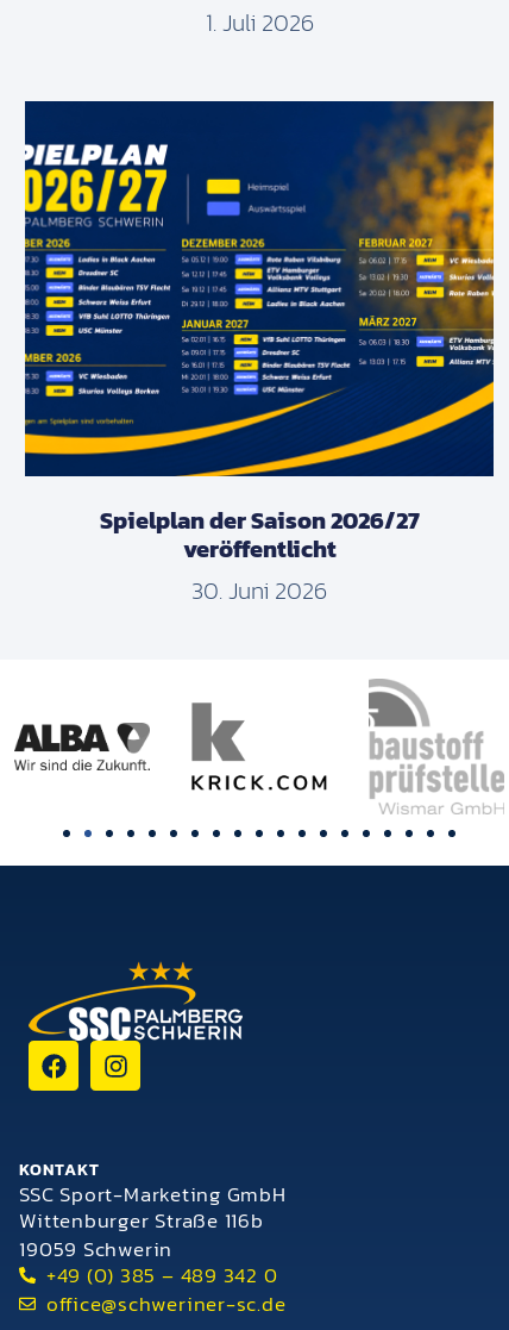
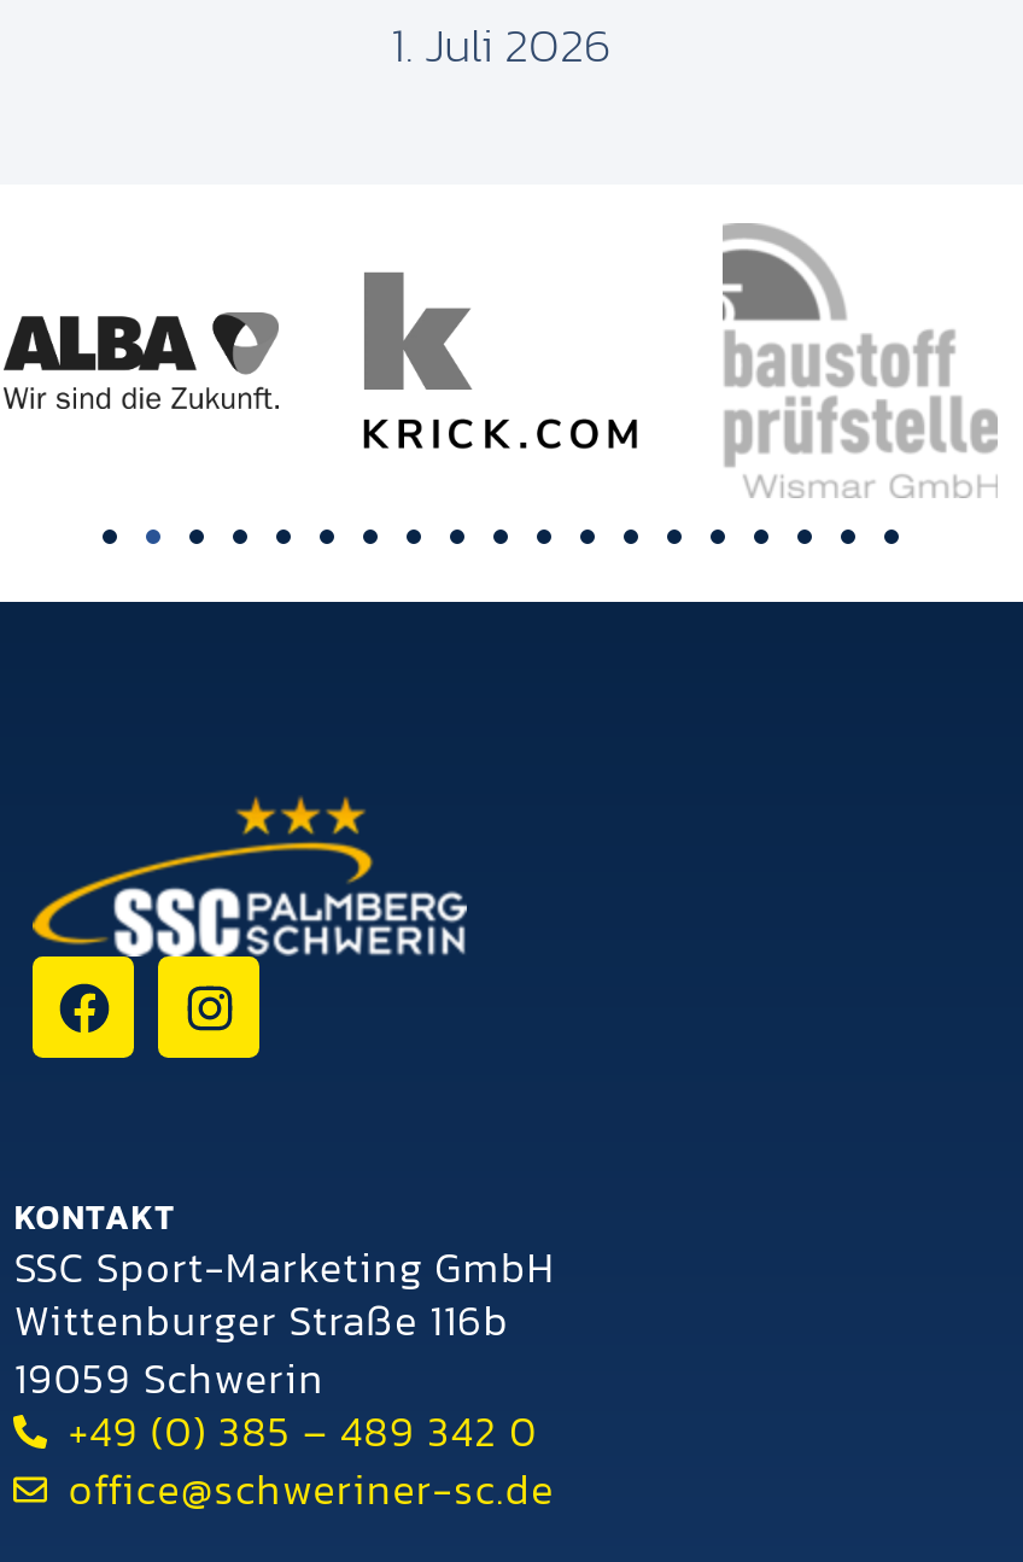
- [image]
- Spielplan der Saison 2026/27
- veröffentlicht
- 30. Juni 2026
